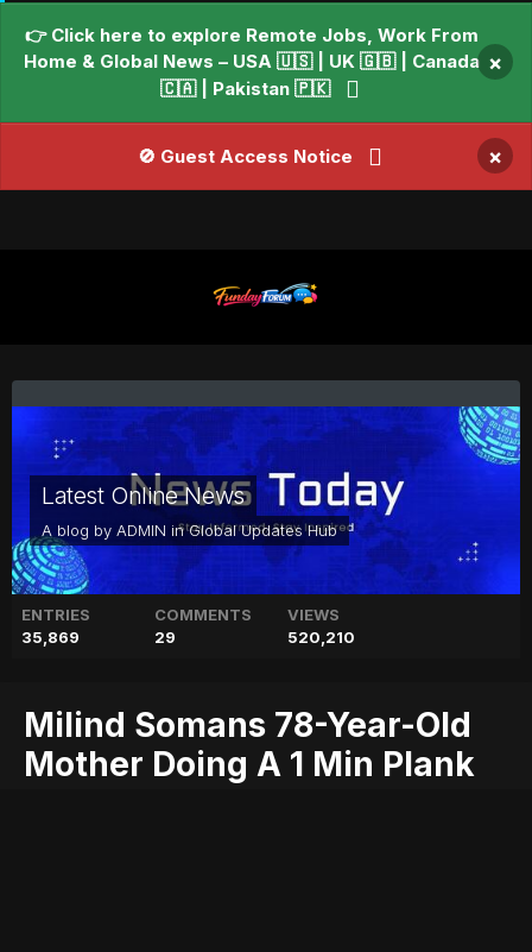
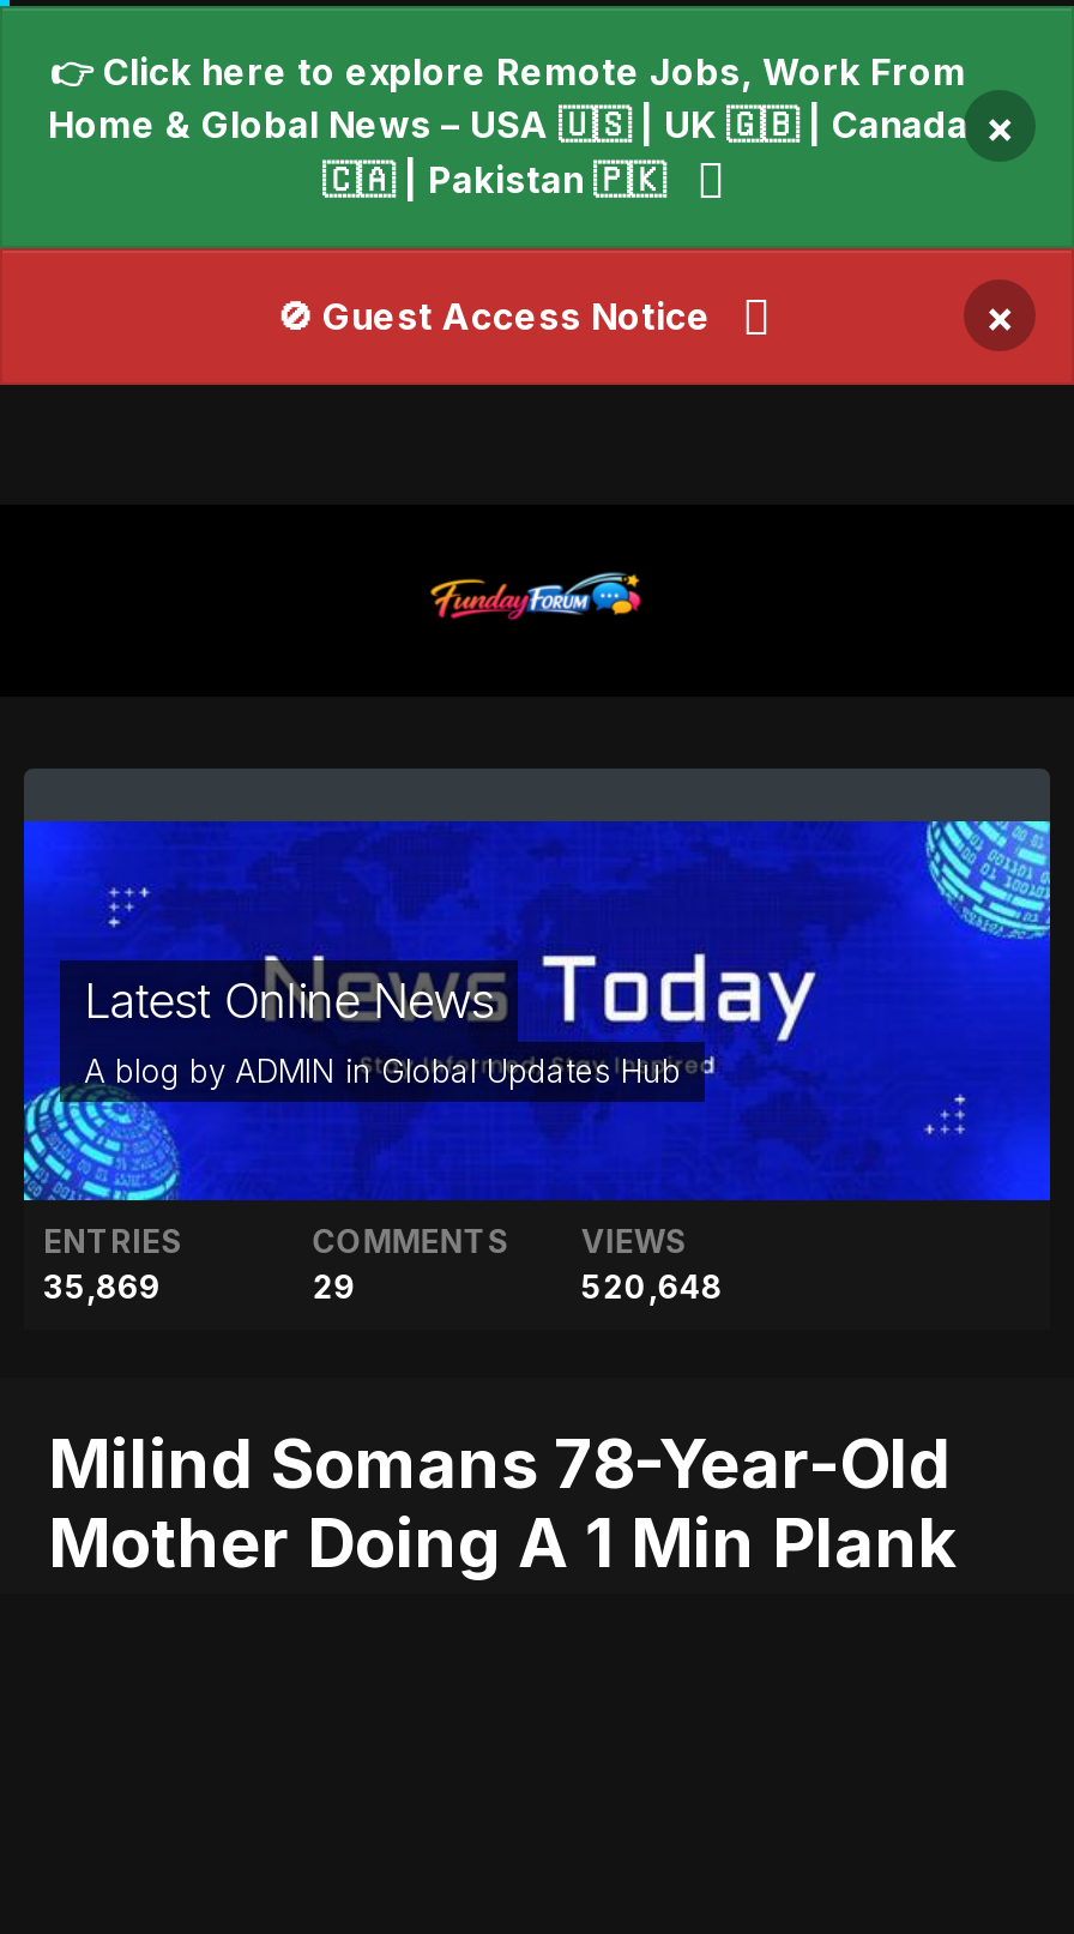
- 520,210
+ 520,648
